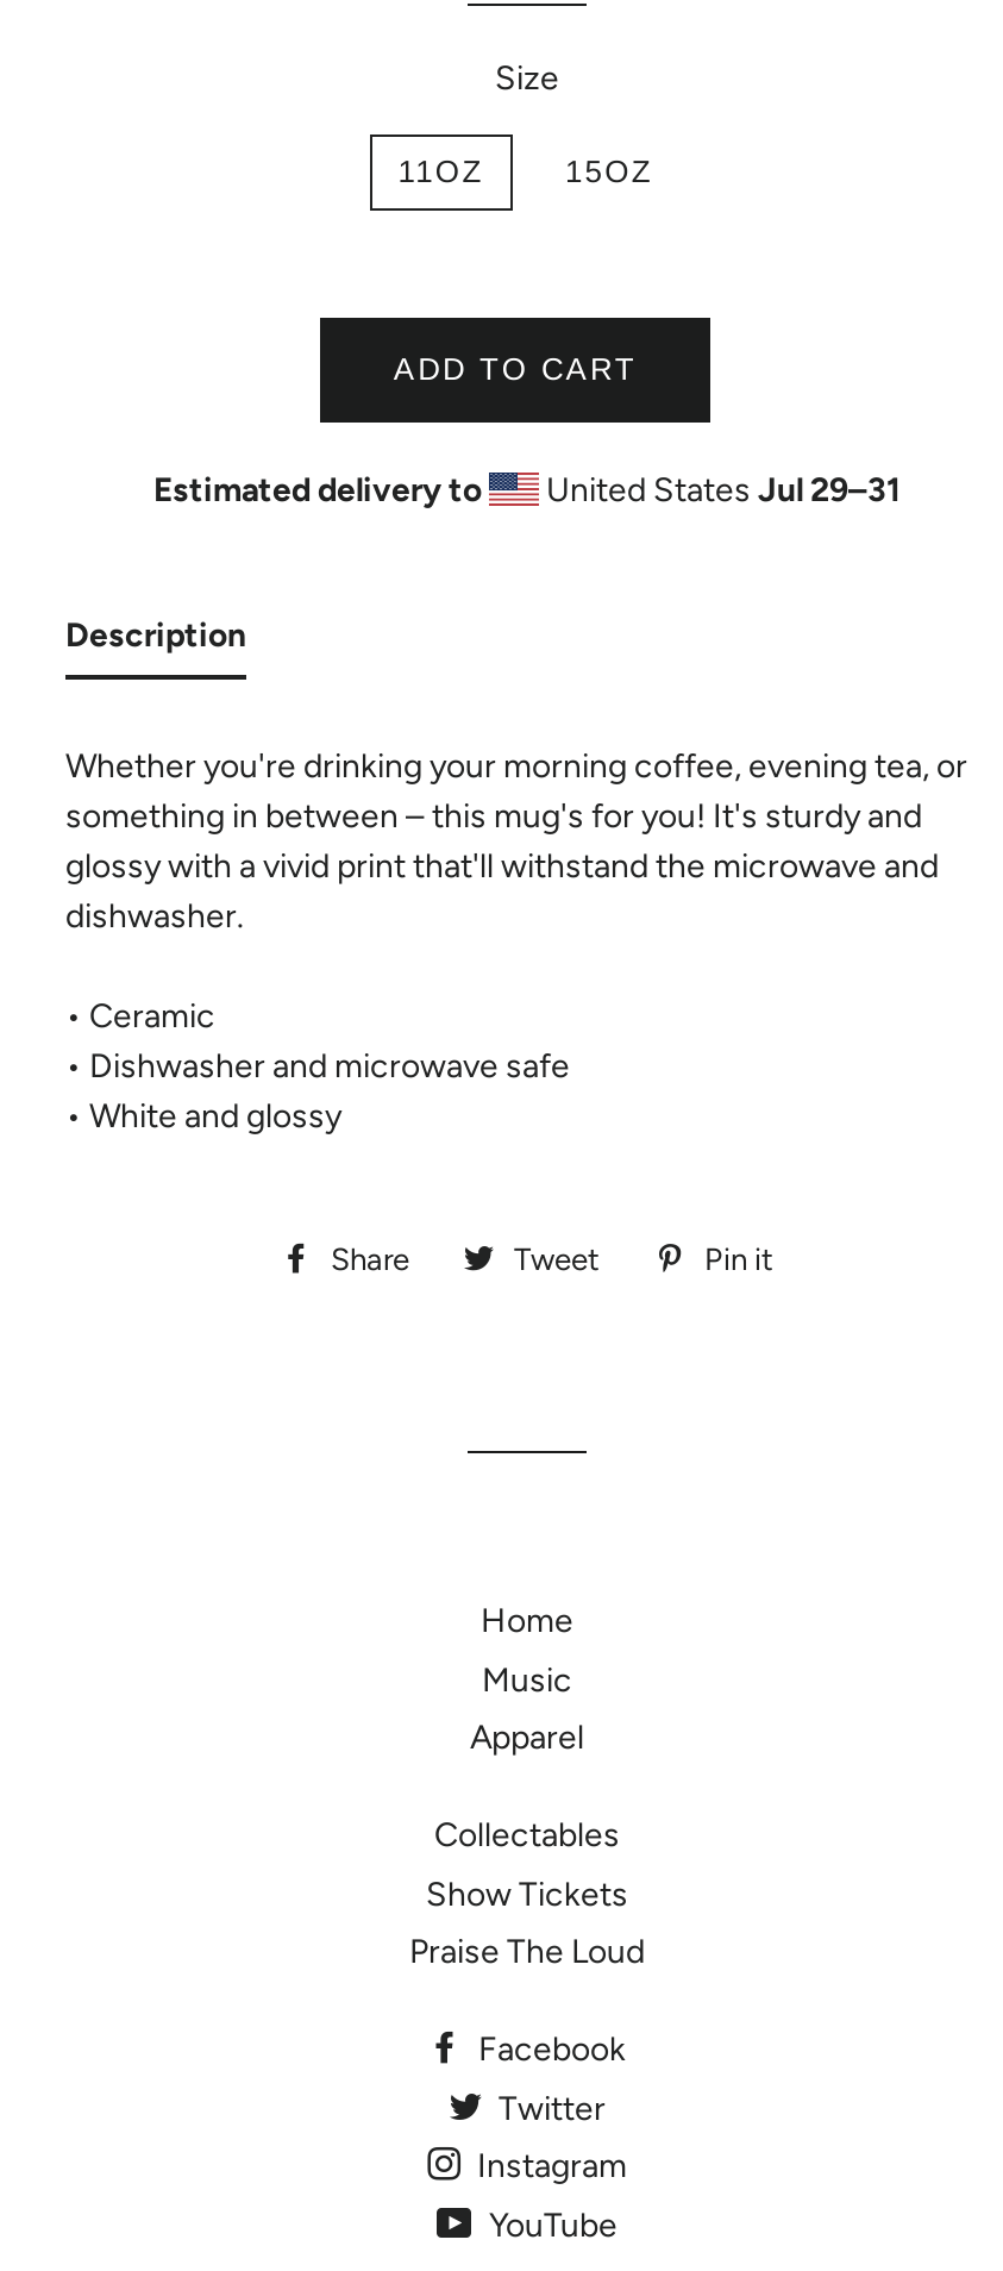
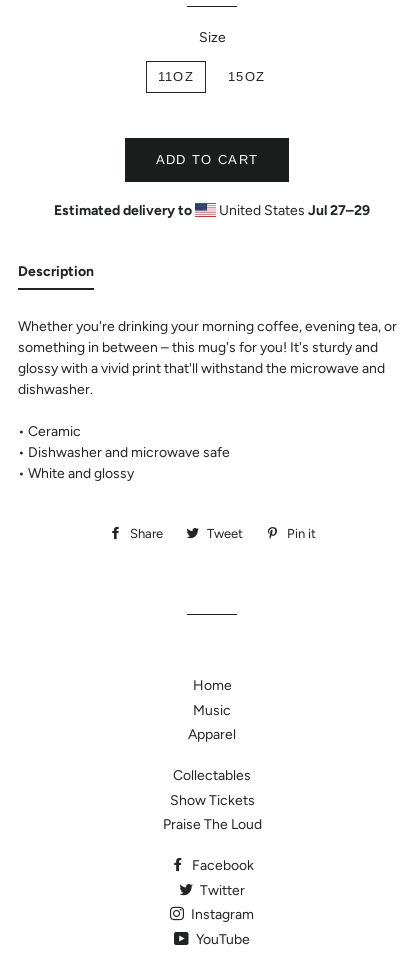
- United States Jul 29–31
+ United States Jul 27–29
